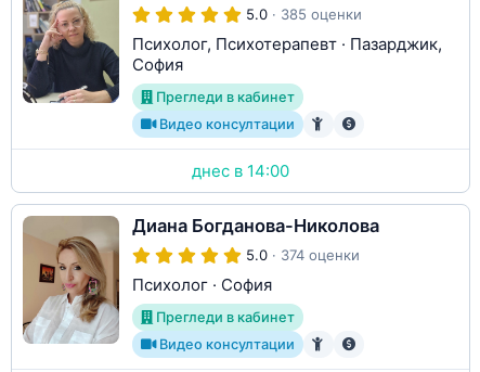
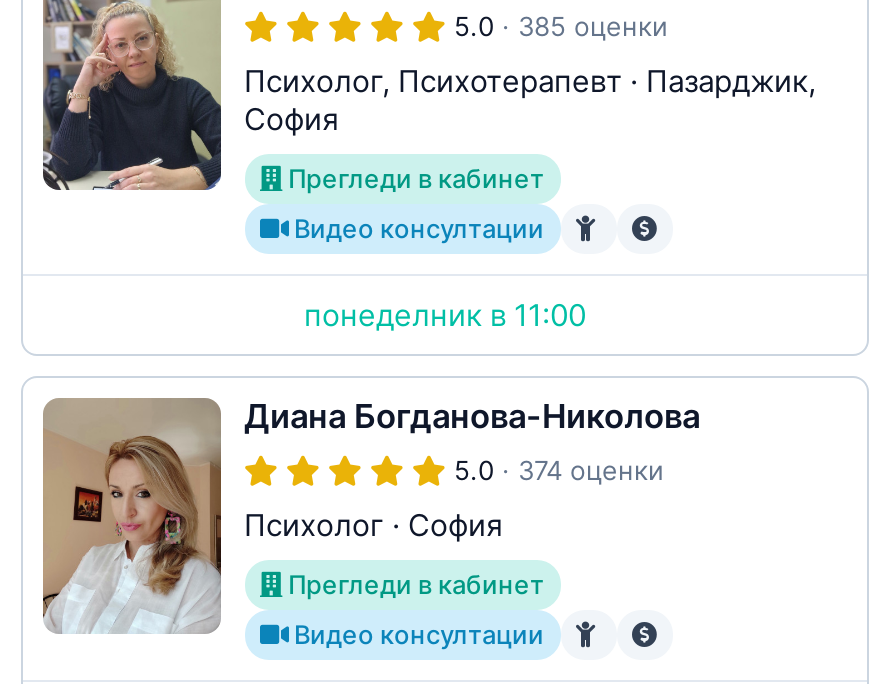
- днес в 14:00
+ понеделник в 11:00
